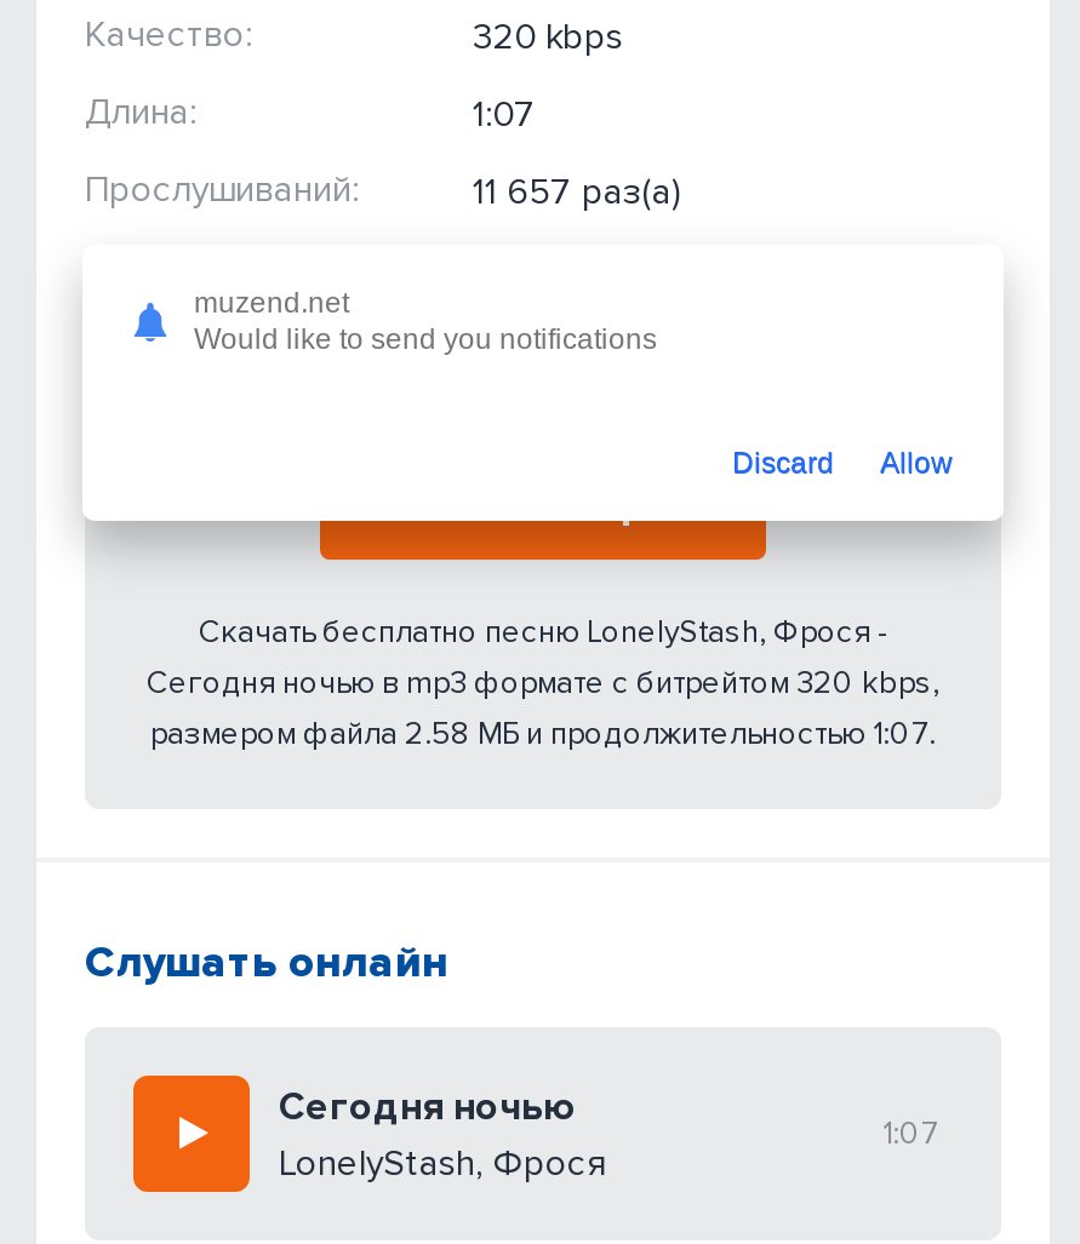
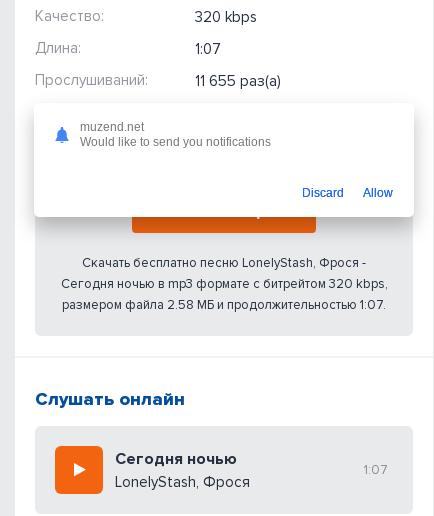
- 11 657 раз(а)
+ 11 655 раз(а)
